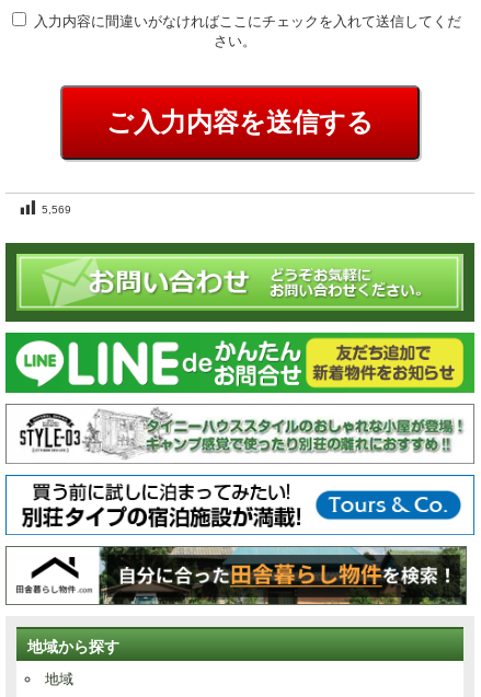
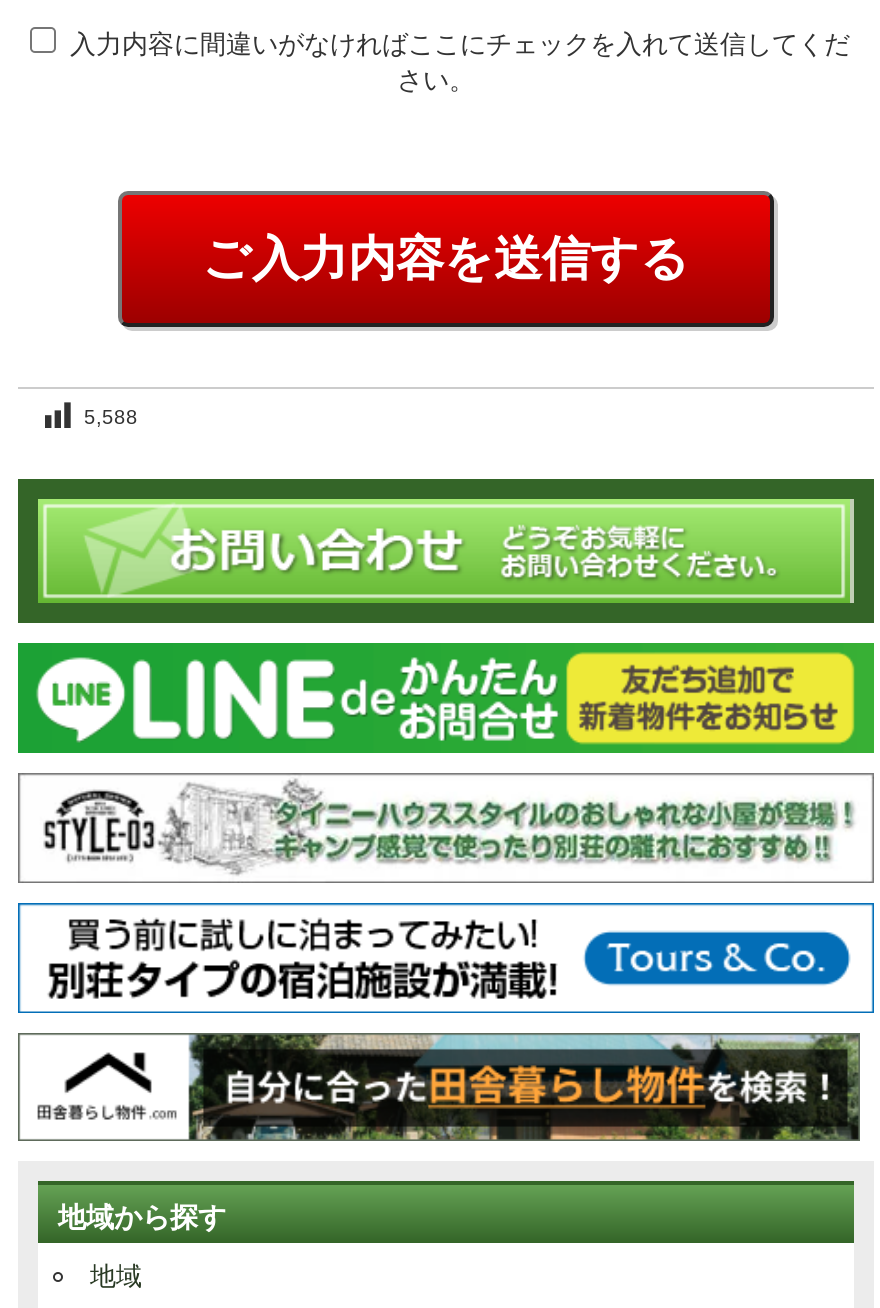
- 5,569
+ 5,588
